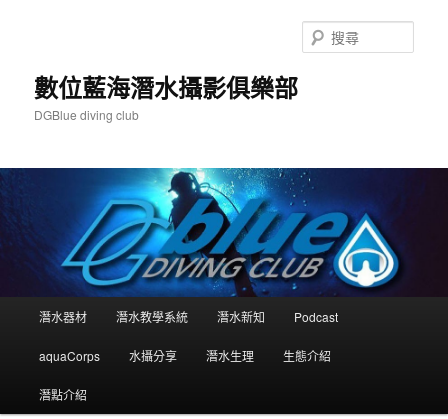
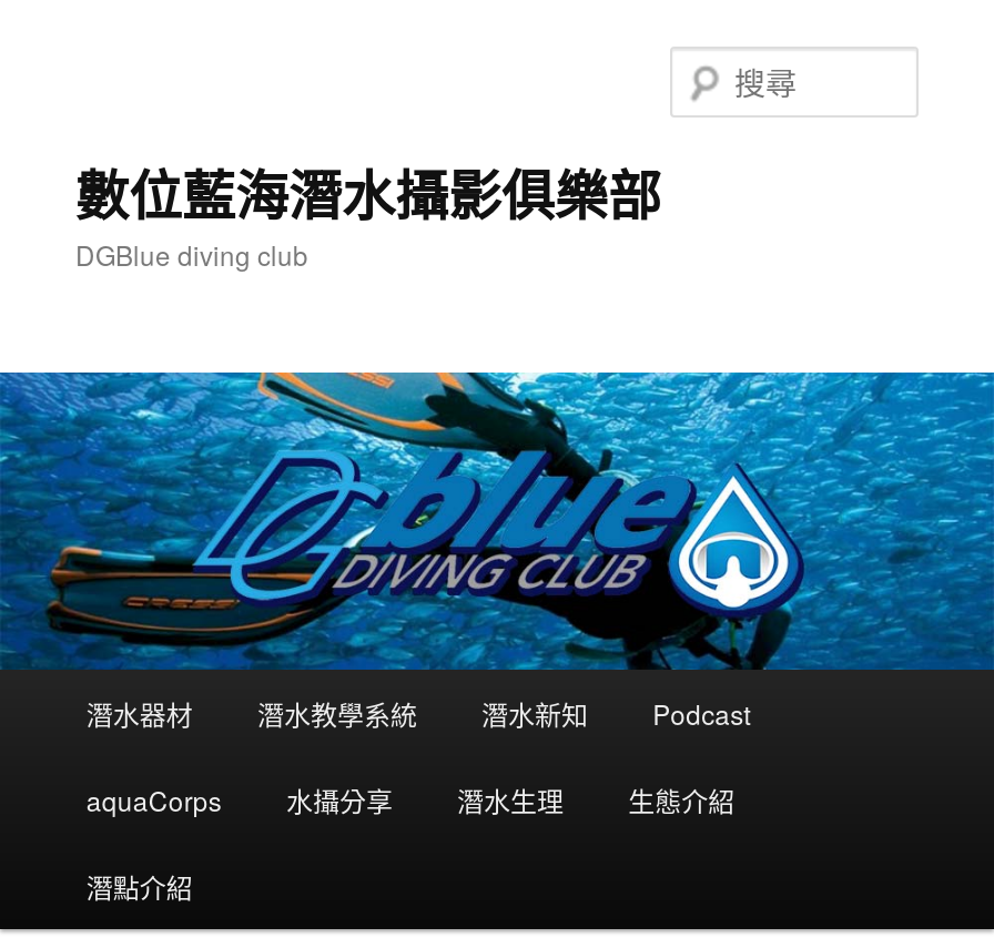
- [image]
+ [image]
